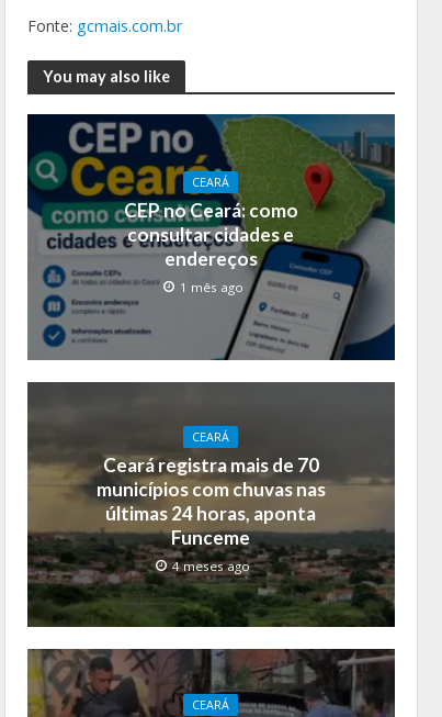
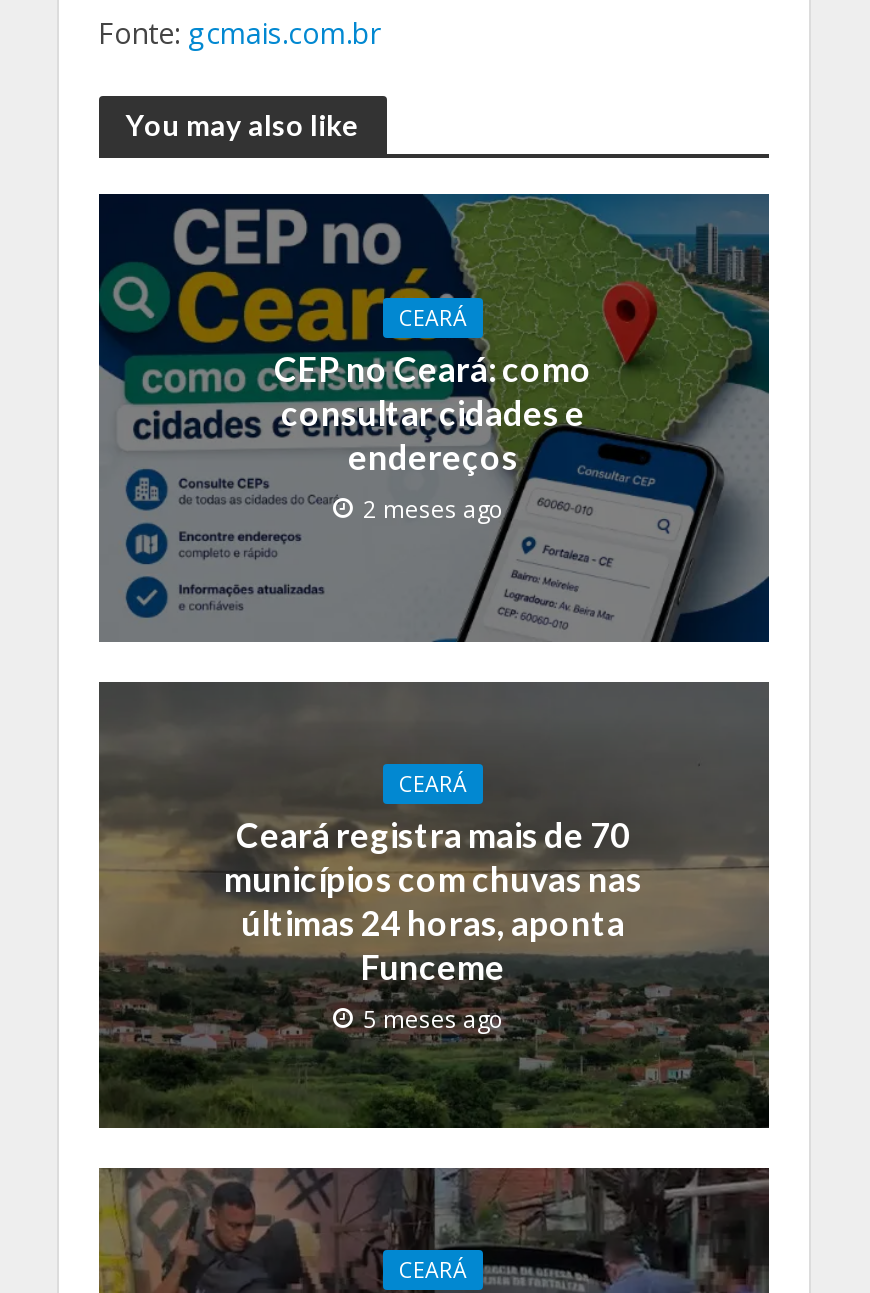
- 1 mês ago
+ 2 meses ago

- 4 meses ago
+ 5 meses ago
